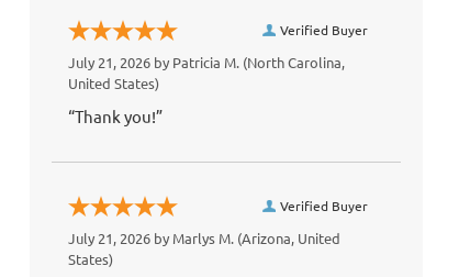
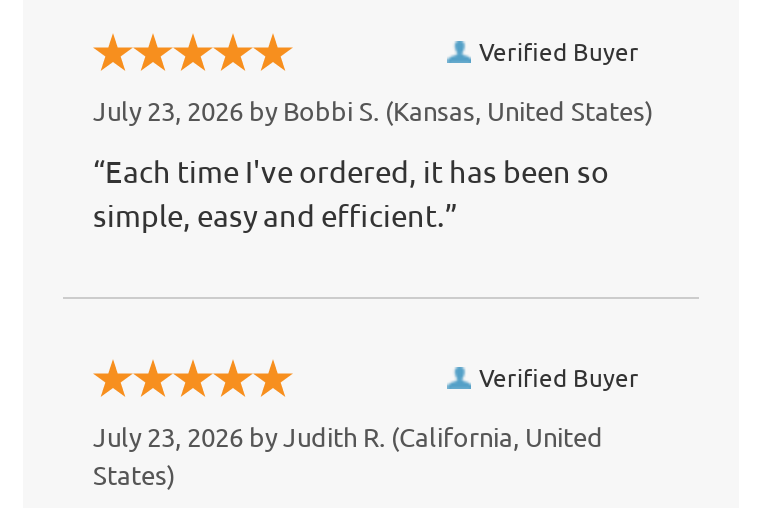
- July 21, 2026 by Patricia M. (North Carolina,
- United States)
+ July 23, 2026 by Bobbi S. (Kansas, United States)

- “Thank you!”
+ “Each time I've ordered, it has been so
+ simple, easy and efficient.”

- July 21, 2026 by Marlys M. (Arizona, United
+ July 23, 2026 by Judith R. (California, United
